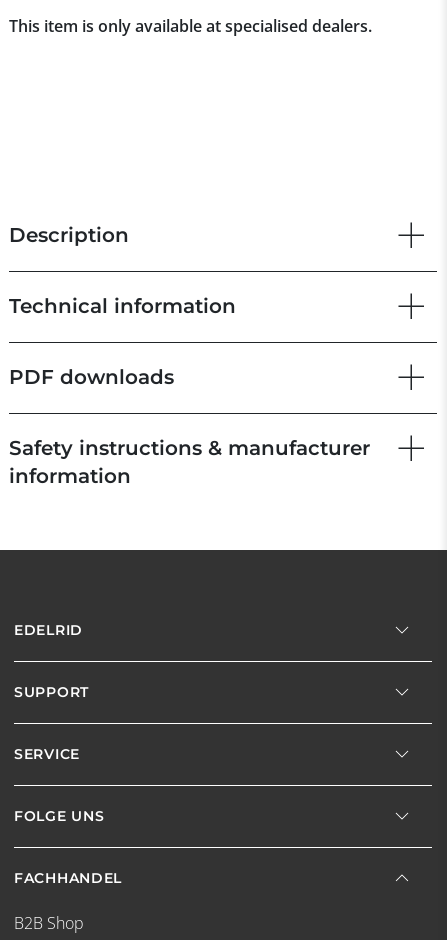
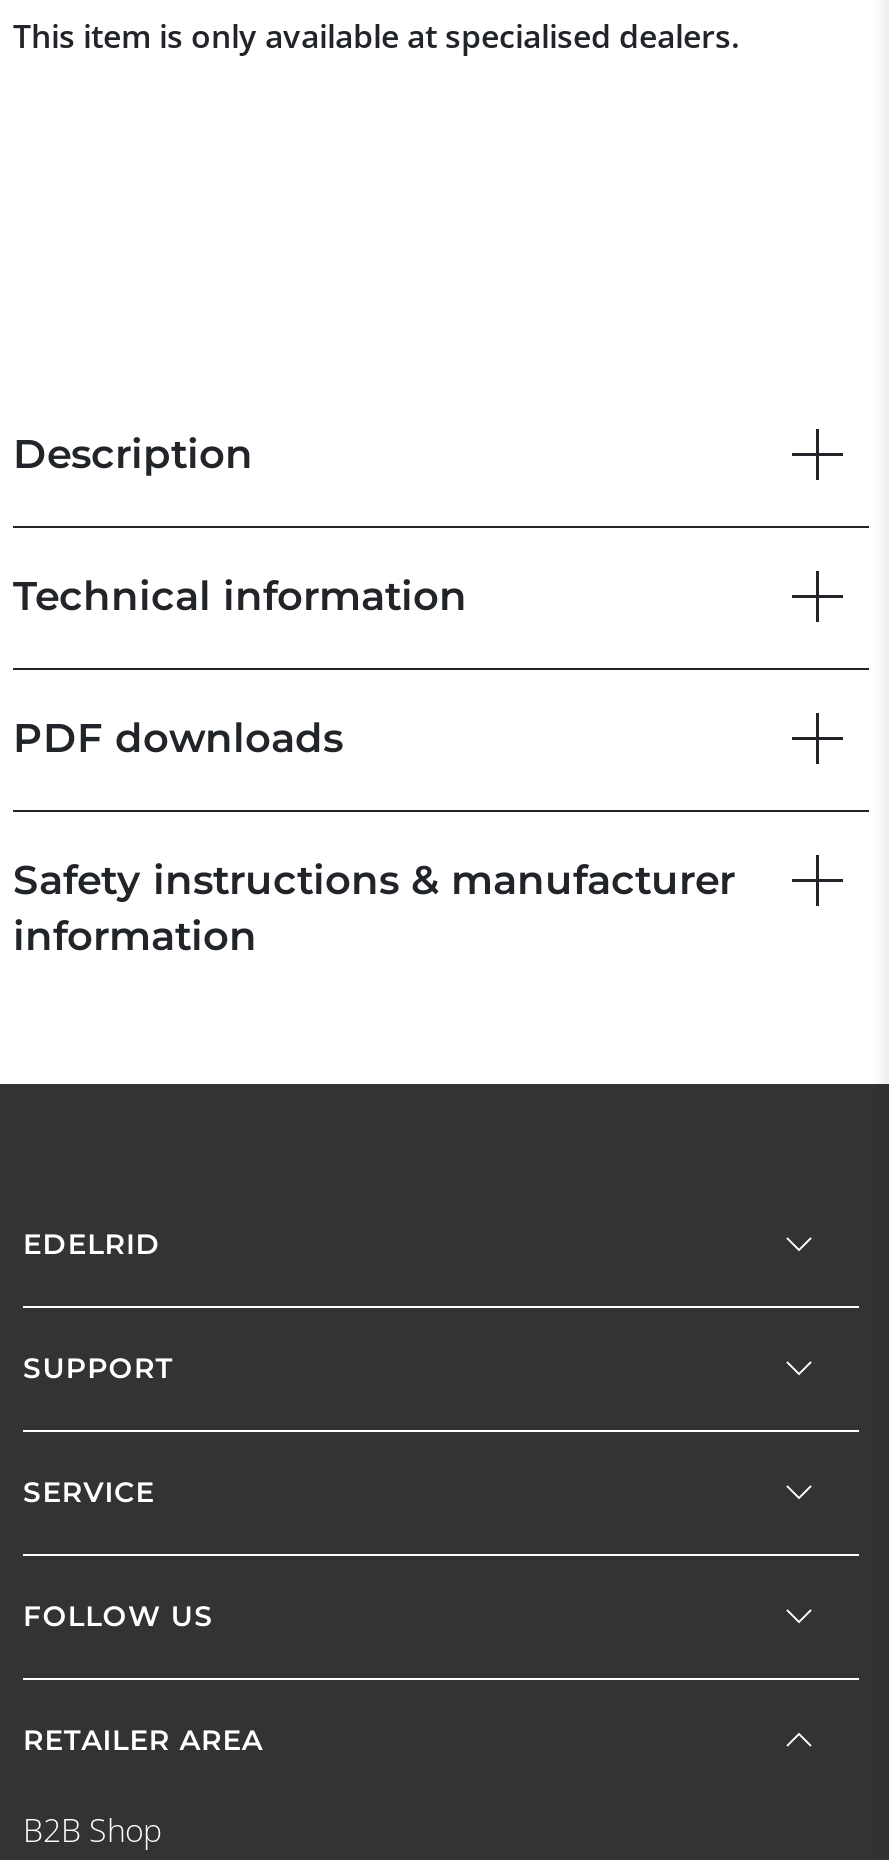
- FOLGE UNS
+ FOLLOW US

- FACHHANDEL
+ RETAILER AREA
